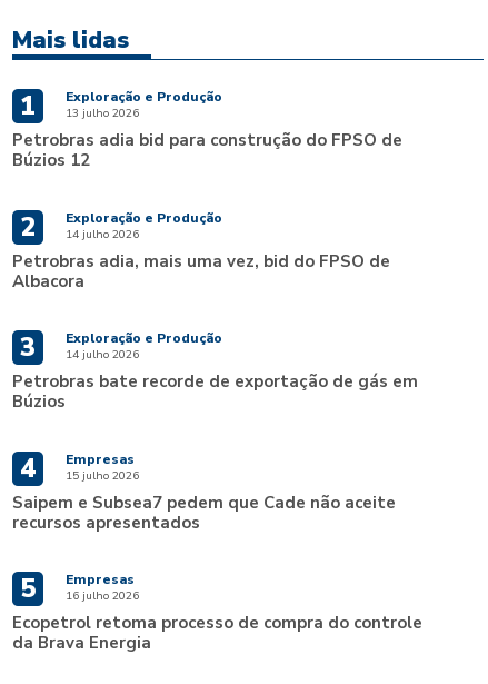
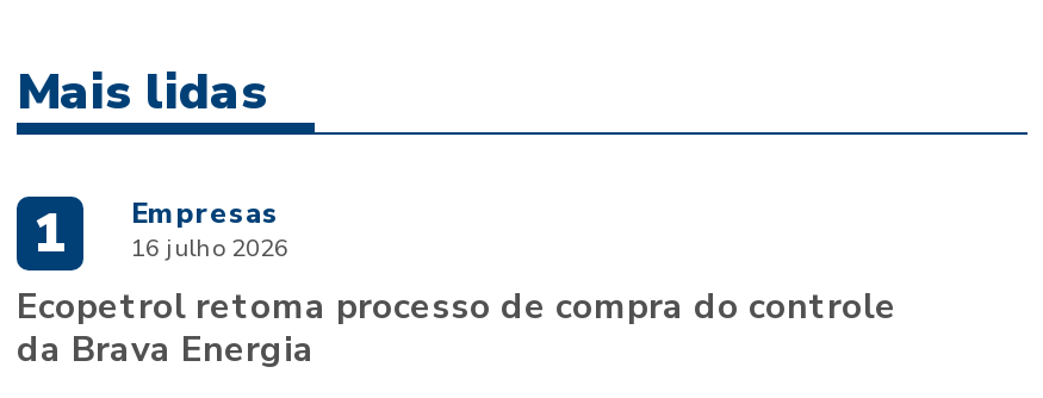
- Exploração e Produção
- 13 julho 2026
- Petrobras adia bid para construção do FPSO de
- Búzios 12
- 2
- Exploração e Produção
- 14 julho 2026
- Petrobras adia, mais uma vez, bid do FPSO de
- Albacora
- 3
- Exploração e Produção
- 14 julho 2026
- Petrobras bate recorde de exportação de gás em
- Búzios
- 4
- Empresas
- 15 julho 2026
- Saipem e Subsea7 pedem que Cade não aceite
- recursos apresentados
- 5
